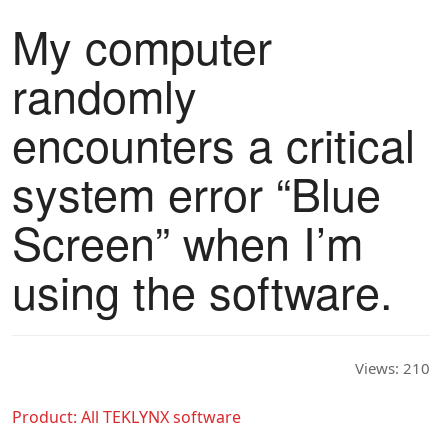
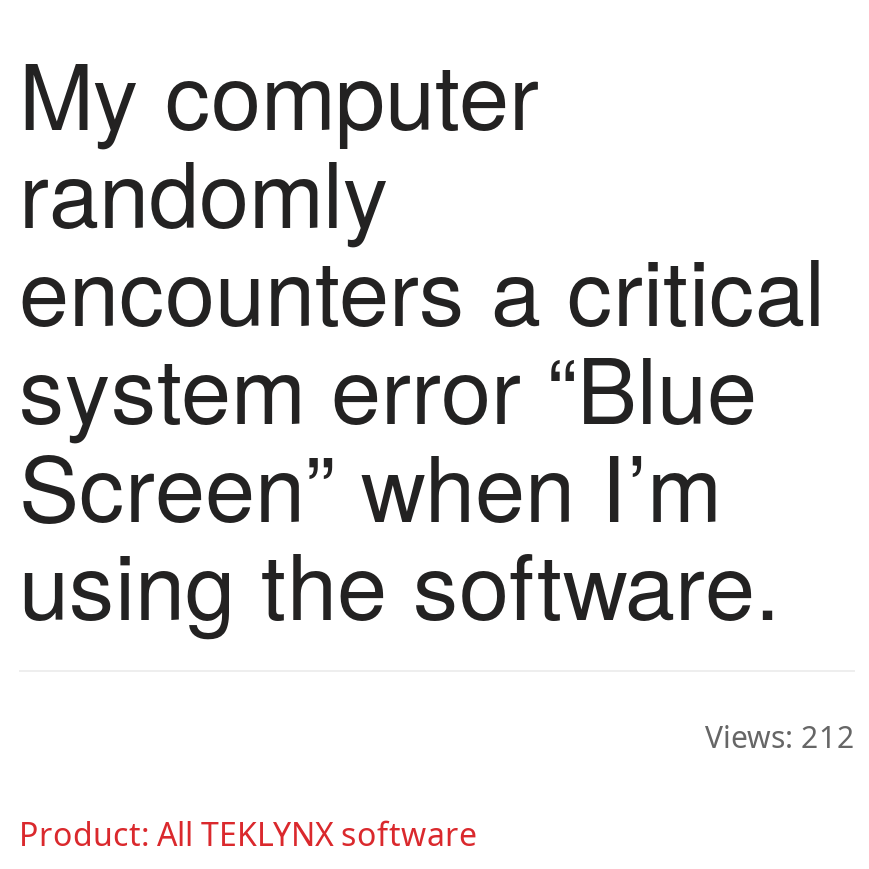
- Views: 210
+ Views: 212
